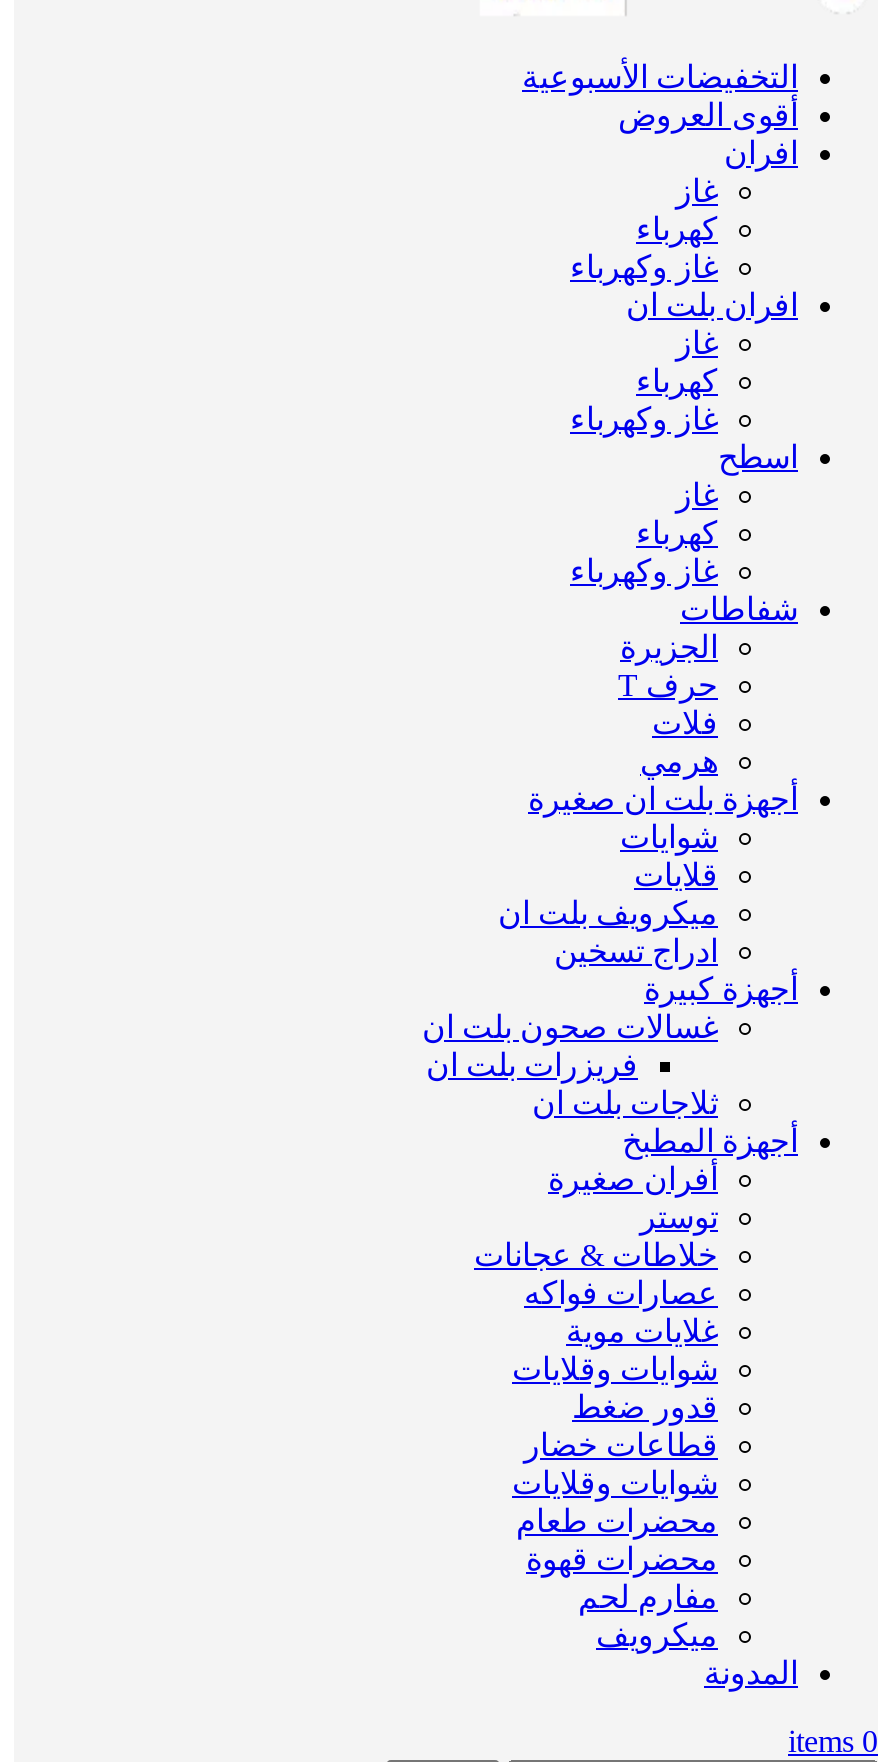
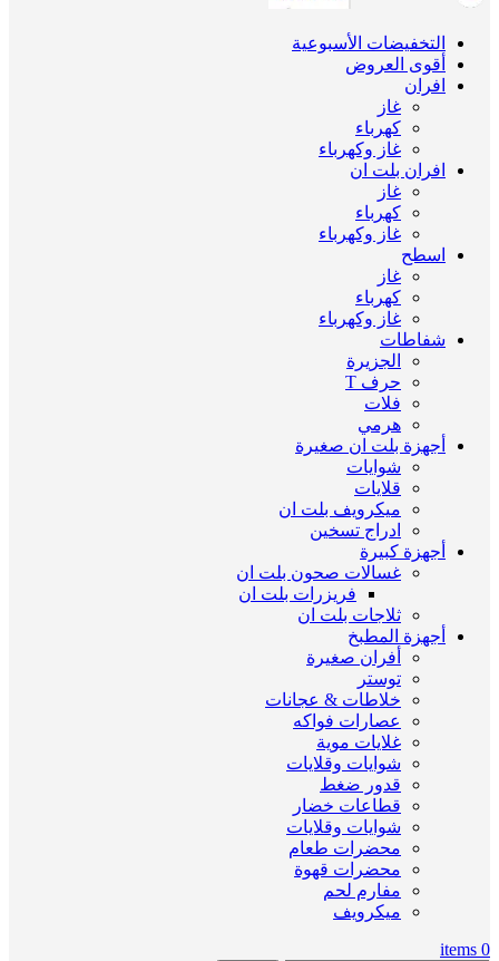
- المدونة
